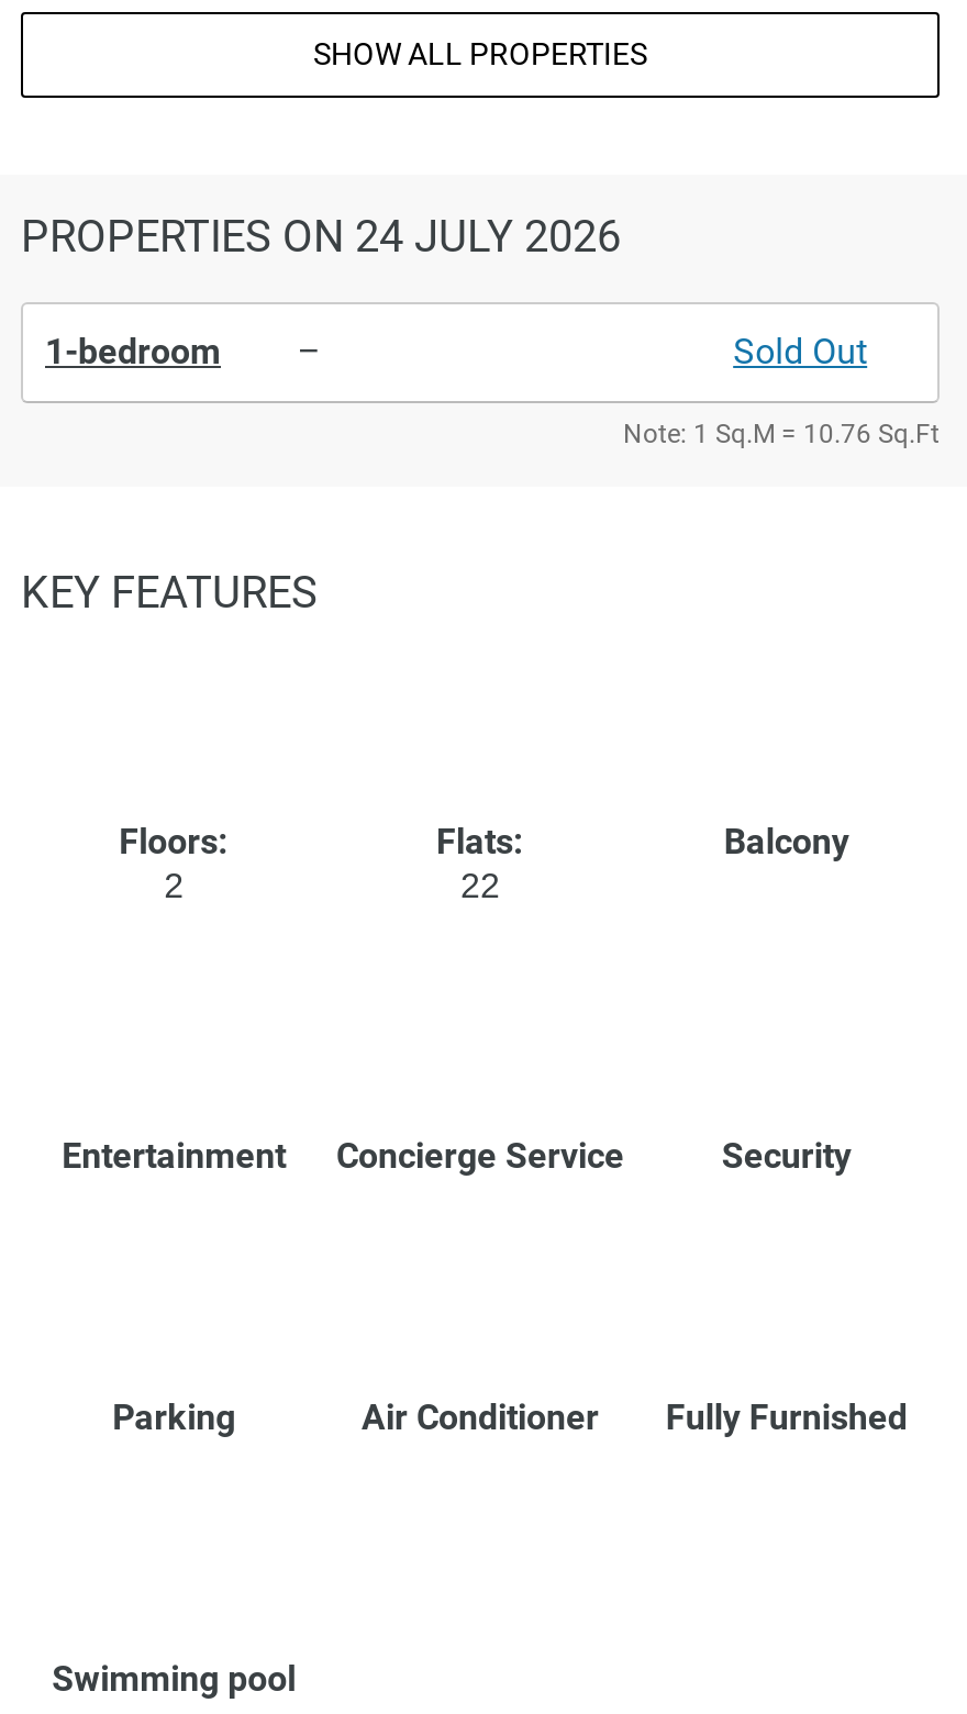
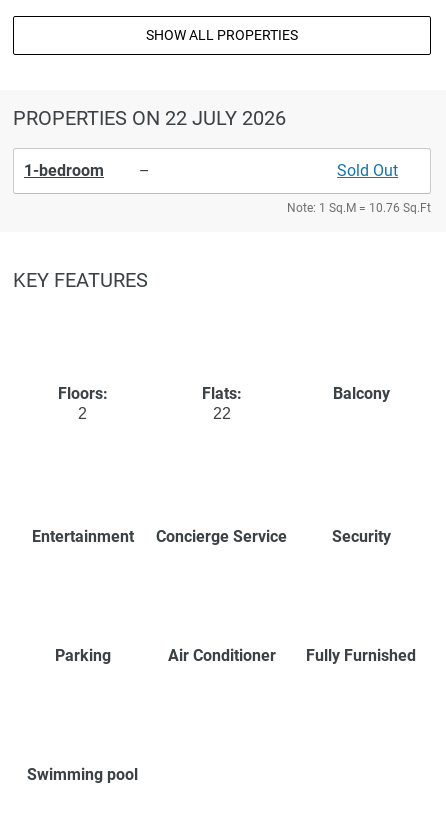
- PROPERTIES ON 24 JULY 2026
+ PROPERTIES ON 22 JULY 2026
